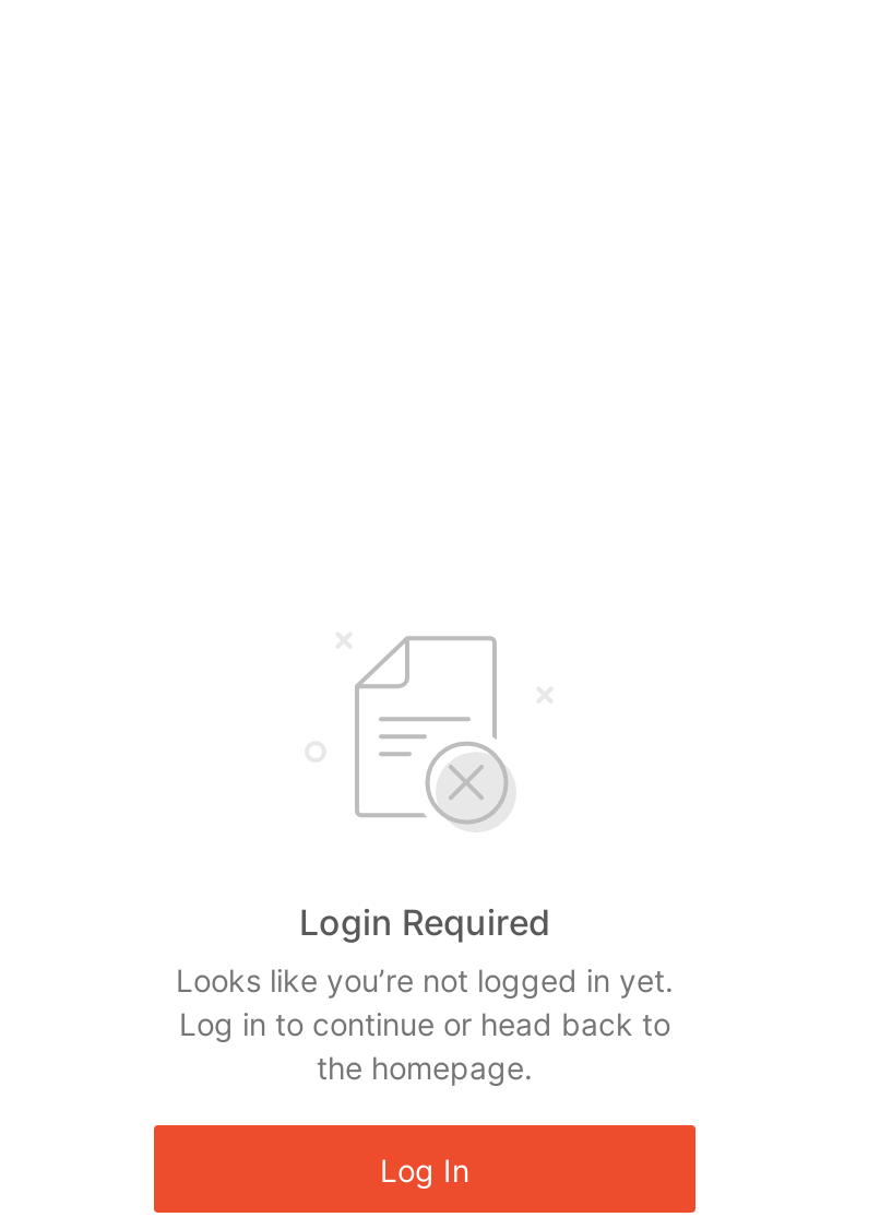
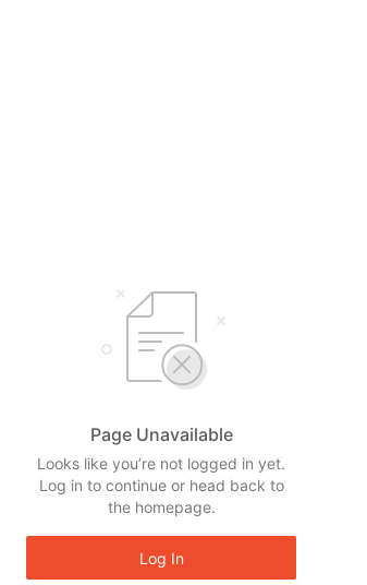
- Login Required
+ Page Unavailable
